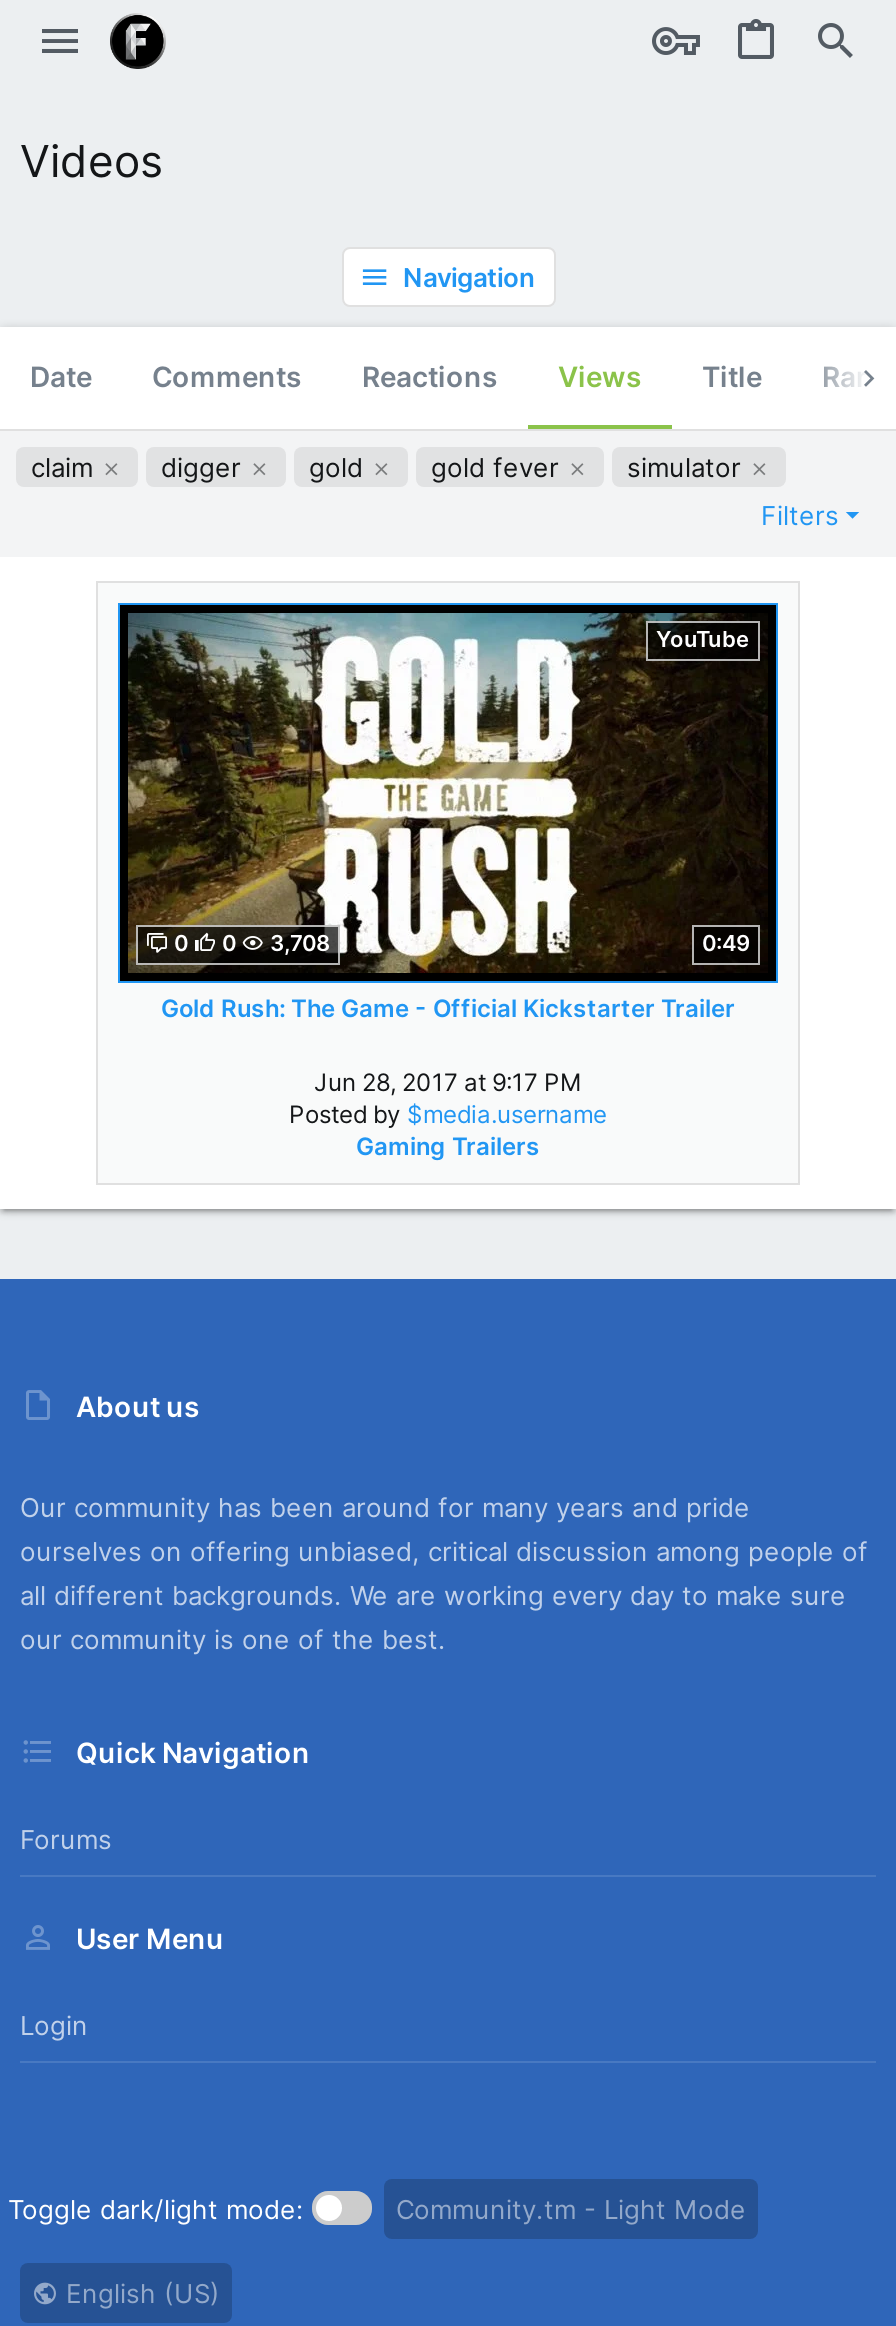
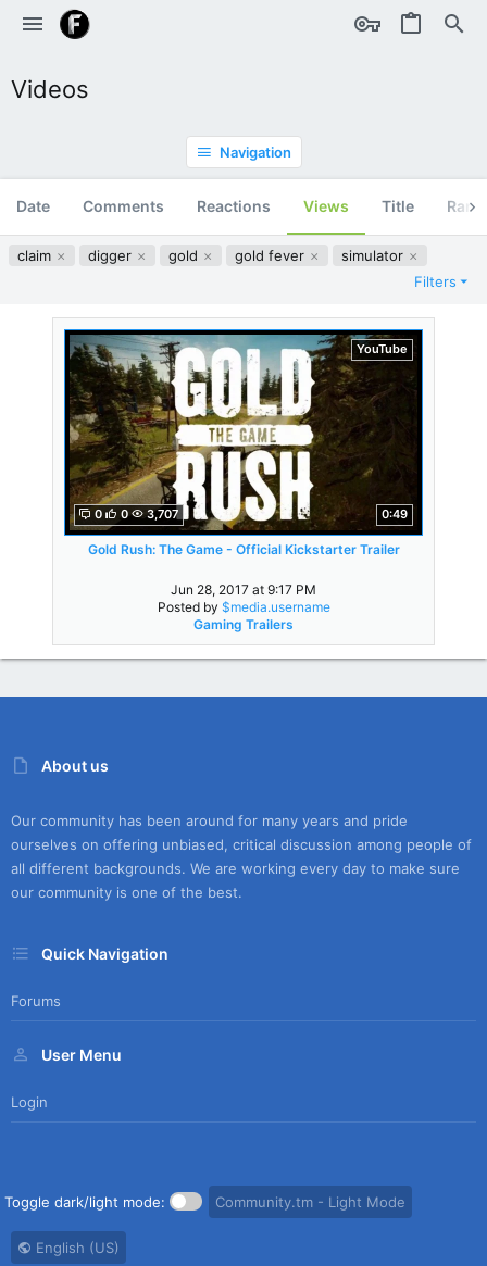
- 0 0 3,708
+ 0 0 3,707
